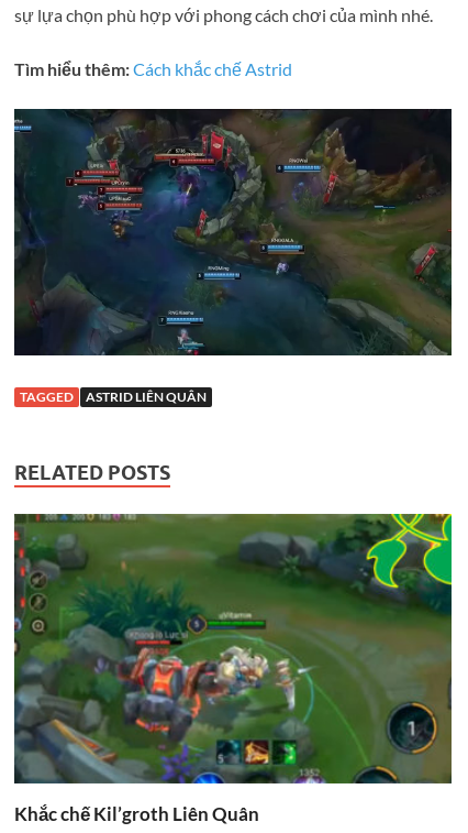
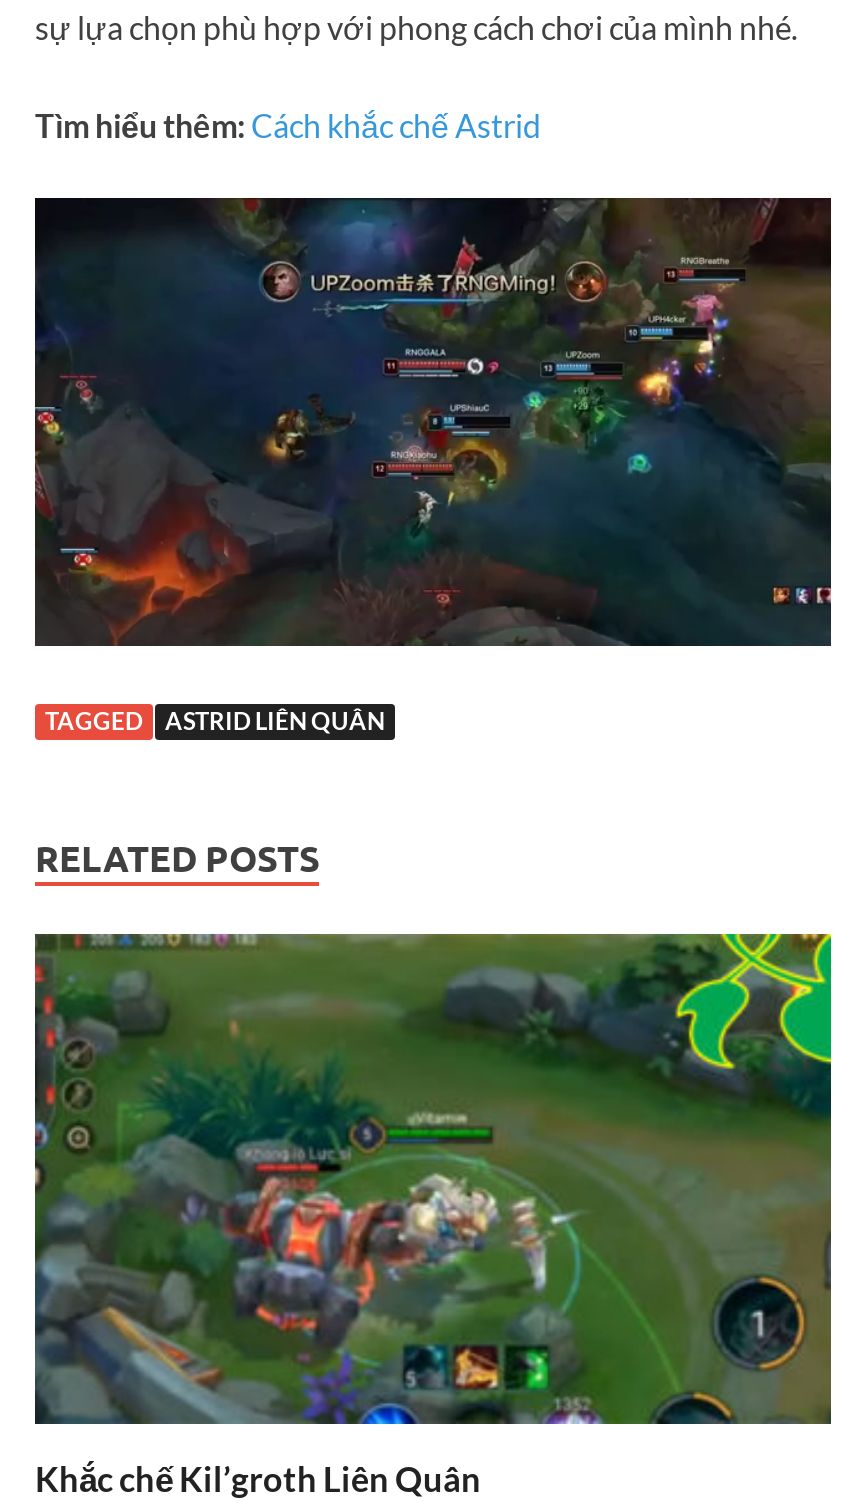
- [image]
+ [image]
